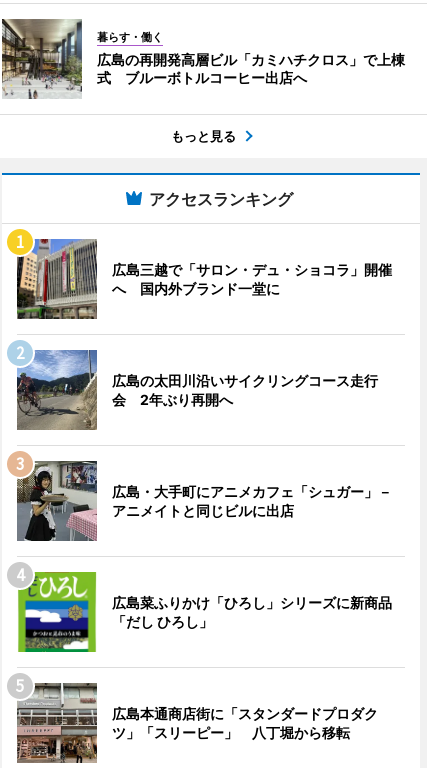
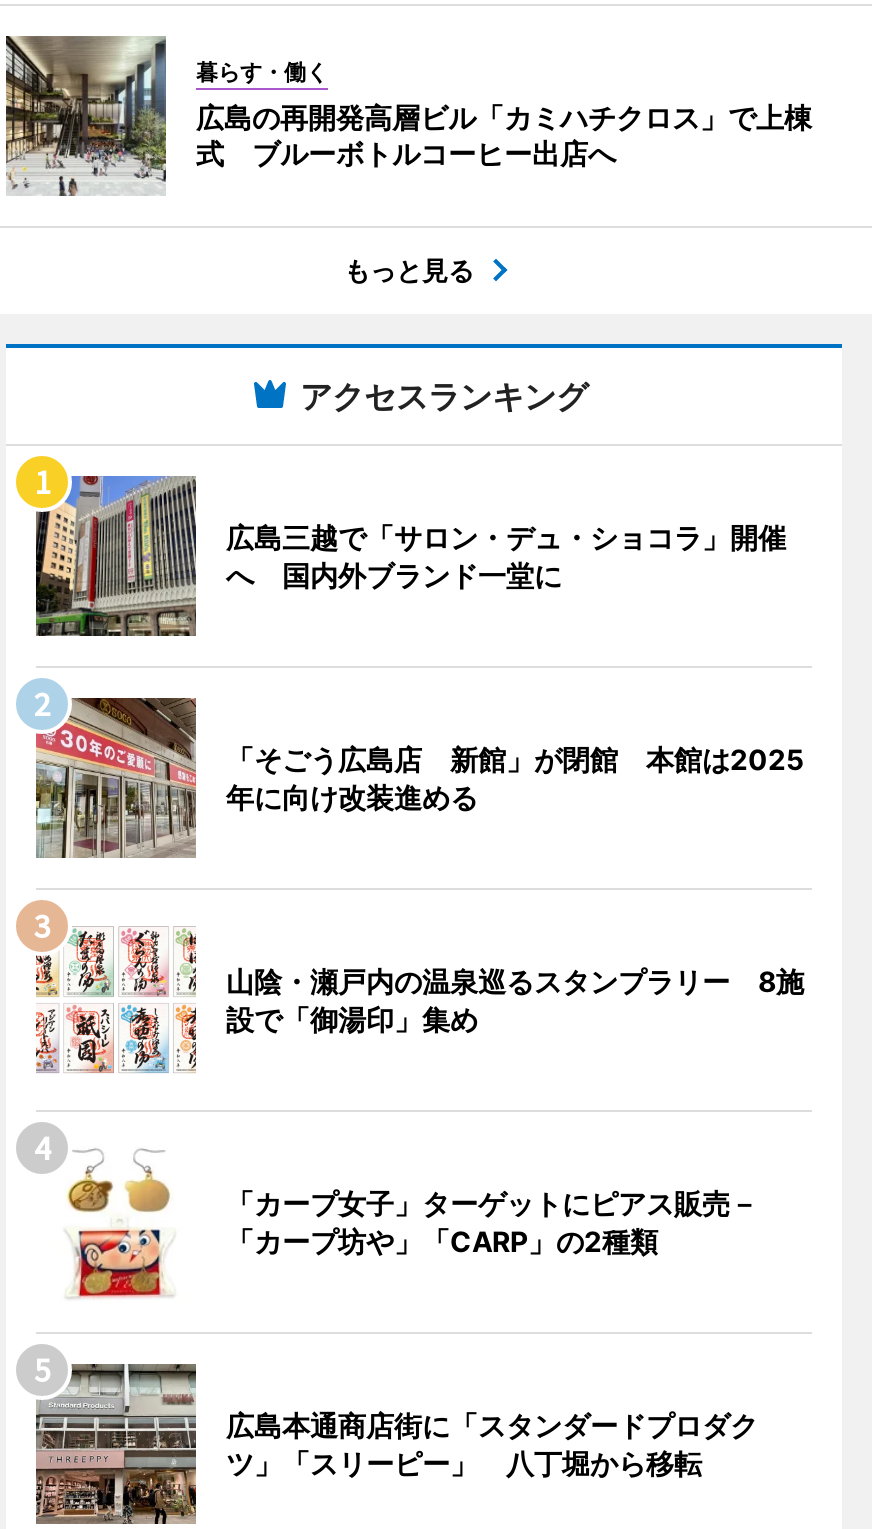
- [image]
- 広島の太田川沿いサイクリングコース走行
- 会 2年ぶり再開へ
+ [image]
+ 「そごう広島店 新館」が閉館 本館は2025
+ 年に向け改装進める

- [image]
- 広島・大手町にアニメカフェ「シュガー」－
- アニメイトと同じビルに出店
+ [image]
+ 山陰・瀬戸内の温泉巡るスタンプラリー 8施
+ 設で「御湯印」集め

- [image]
- 広島菜ふりかけ「ひろし」シリーズに新商品
- 「だし ひろし」
+ [image]
+ 「カープ女子」ターゲットにピアス販売－
+ 「カープ坊や」「CARP」の2種類
